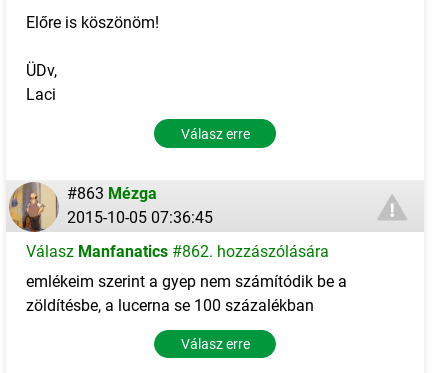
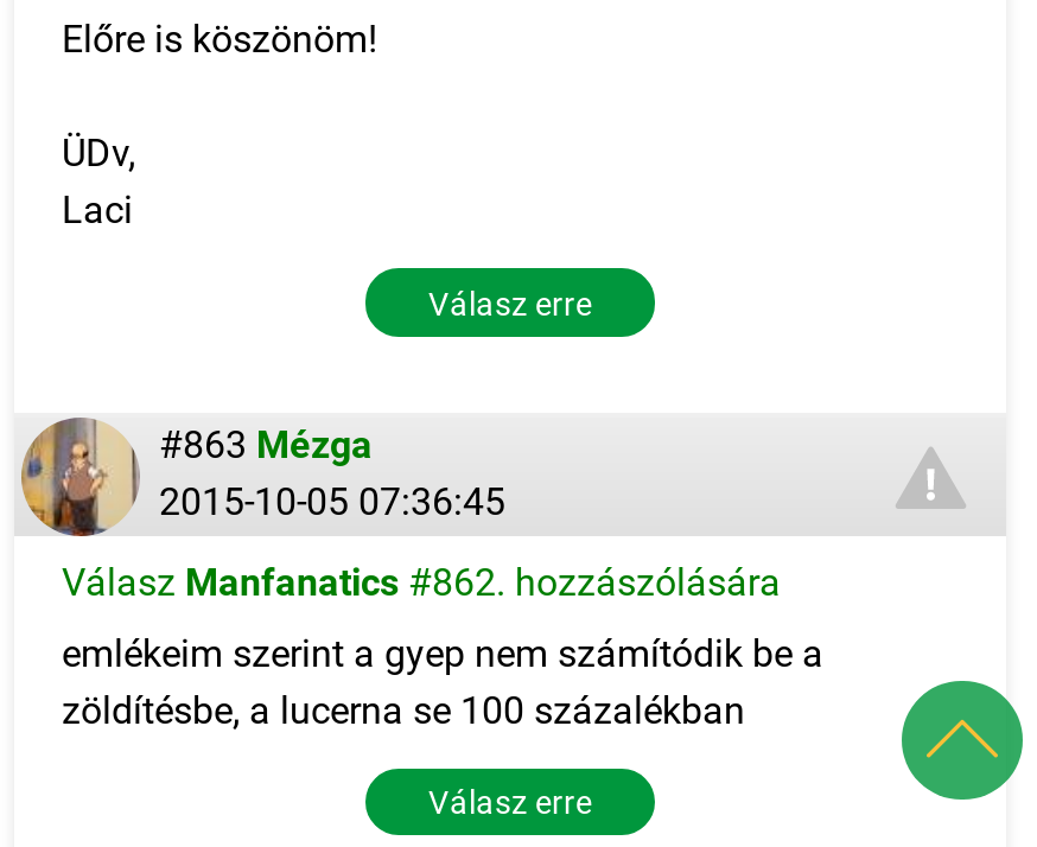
+ [image]
